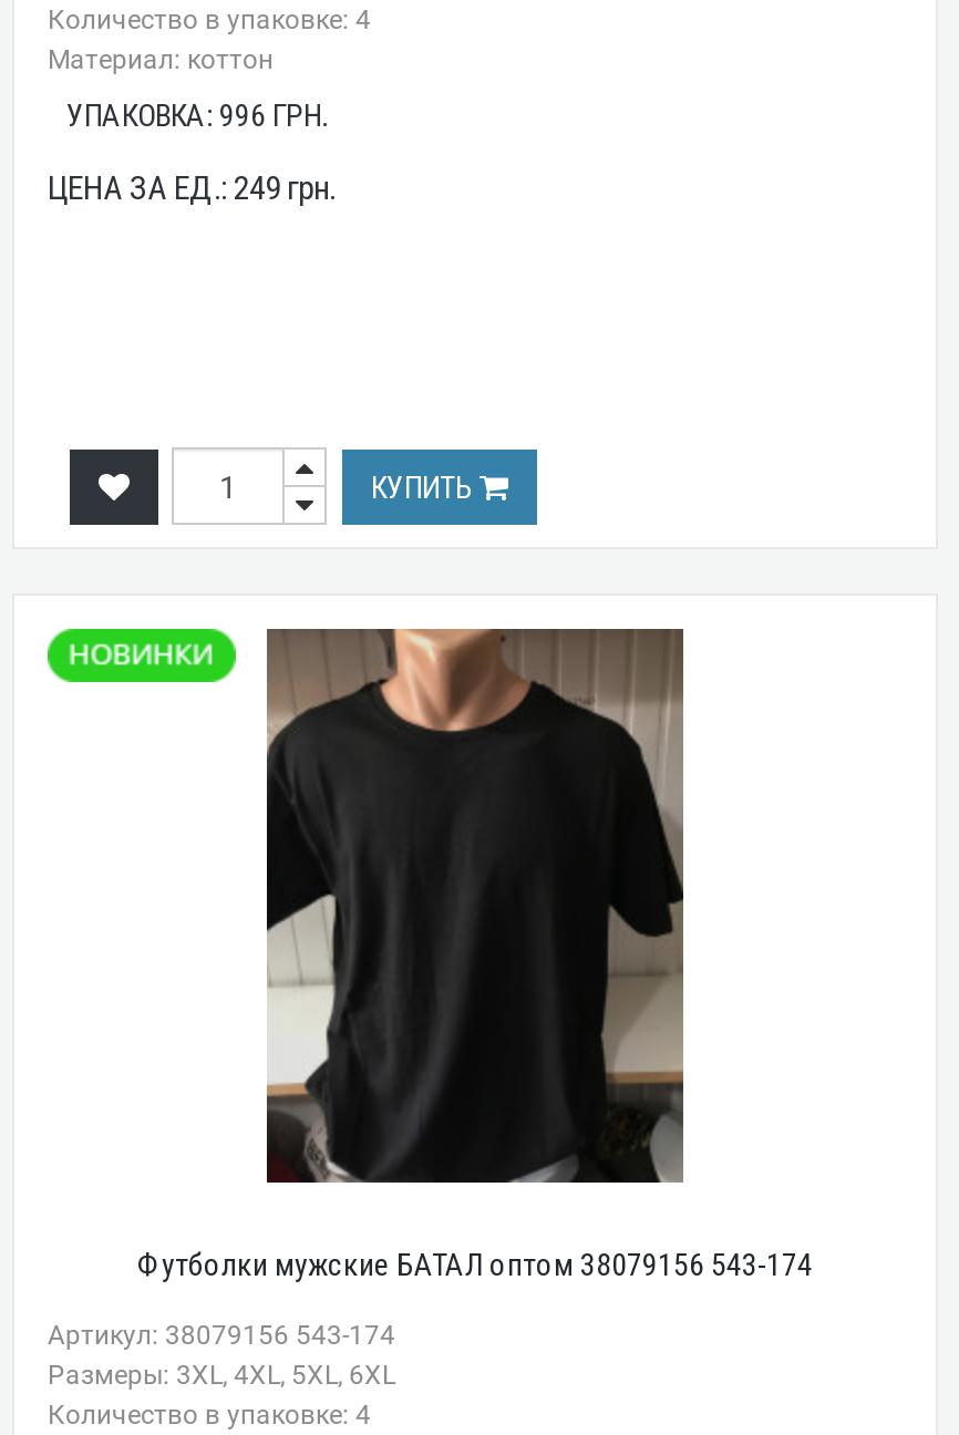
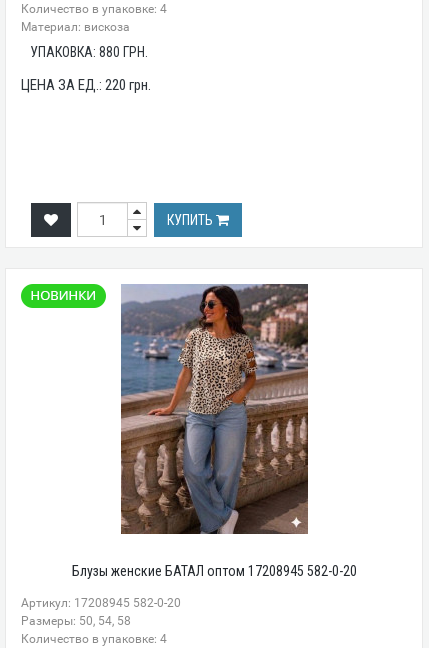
- Материал: коттон
+ Материал: вискоза

- УПАКОВКА: 996 ГРН.
+ УПАКОВКА: 880 ГРН.

- ЦЕНА ЗА ЕД.: 249 грн.
+ ЦЕНА ЗА ЕД.: 220 грн.

- [image]
- Футболки мужские БАТАЛ оптом 38079156 543-174
+ [image]
+ Блузы женские БАТАЛ оптом 17208945 582-0-20

- Артикул: 38079156 543-174
- Размеры: 3XL, 4XL, 5XL, 6XL
+ Артикул: 17208945 582-0-20
+ Размеры: 50, 54, 58
